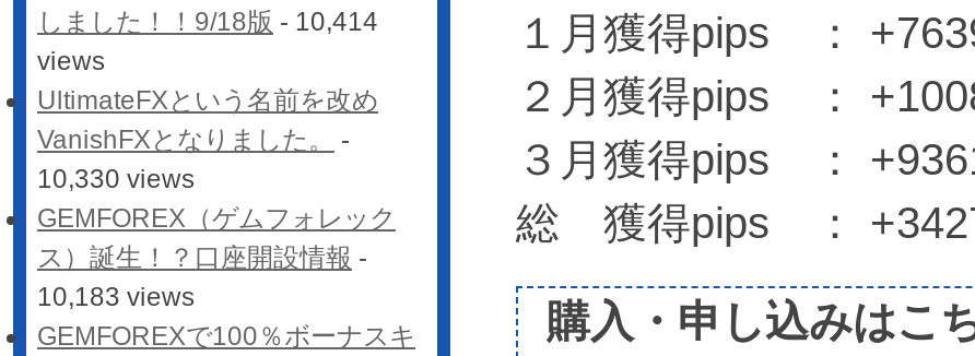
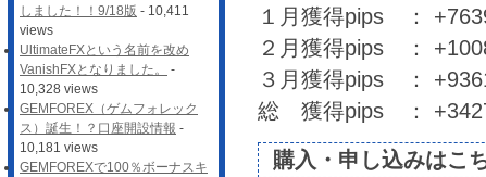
- しました！！9/18版- 10,414
+ しました！！9/18版- 10,411

- 10,330 views
+ 10,328 views

- 10,183 views
+ 10,181 views
